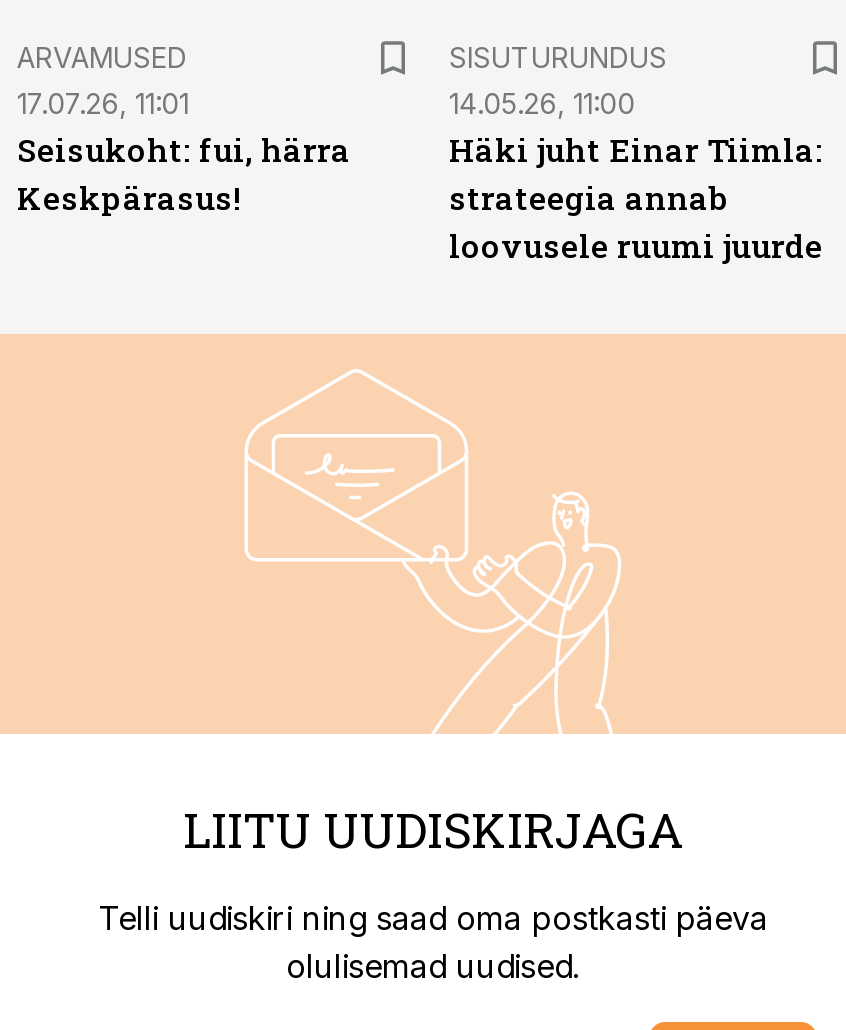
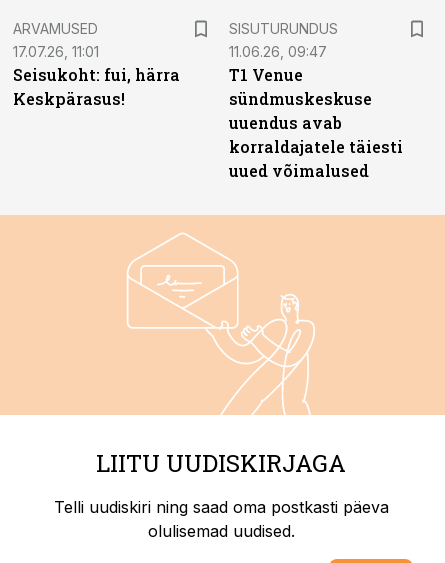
- 14.05.26, 11:00
- Häki juht Einar Tiimla:
- strateegia annab
- loovusele ruumi juurde
+ 11.06.26, 09:47
+ T1 Venue
+ sündmuskeskuse
+ uuendus avab
+ korraldajatele täiesti
+ uued võimalused
